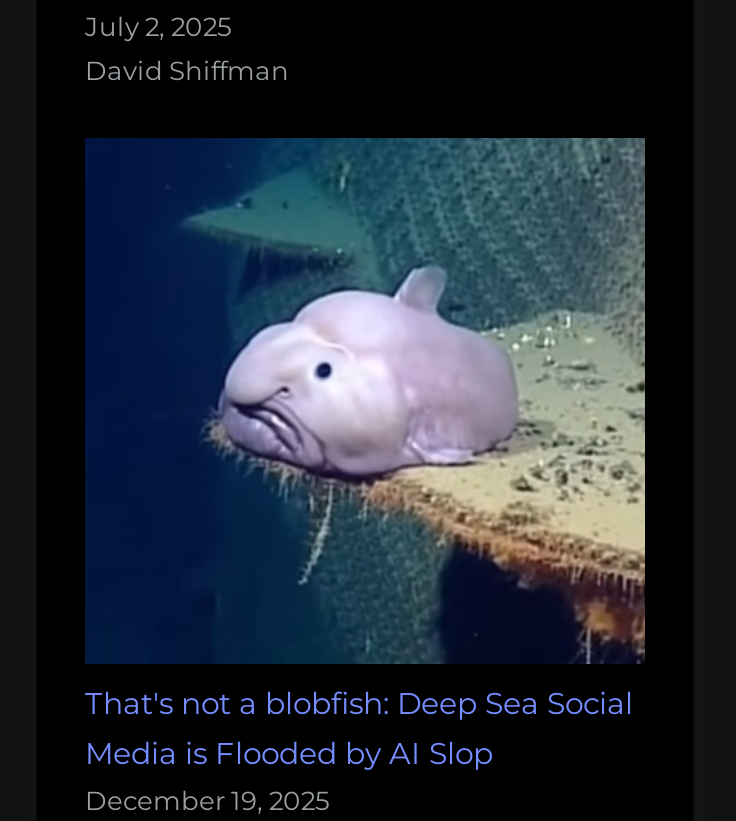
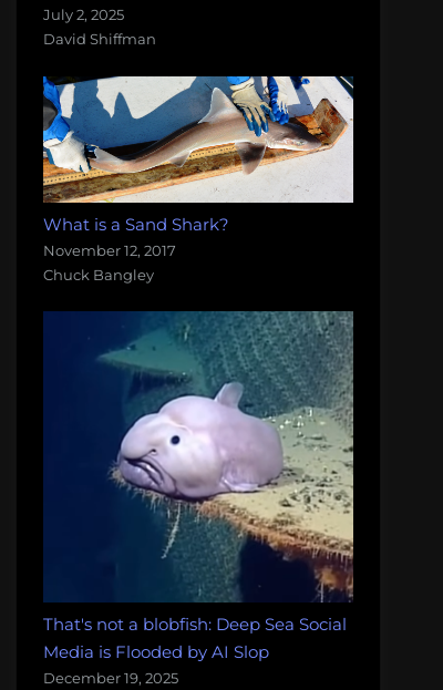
+ [image]
+ What is a Sand Shark?
+ November 12, 2017
+ Chuck Bangley
